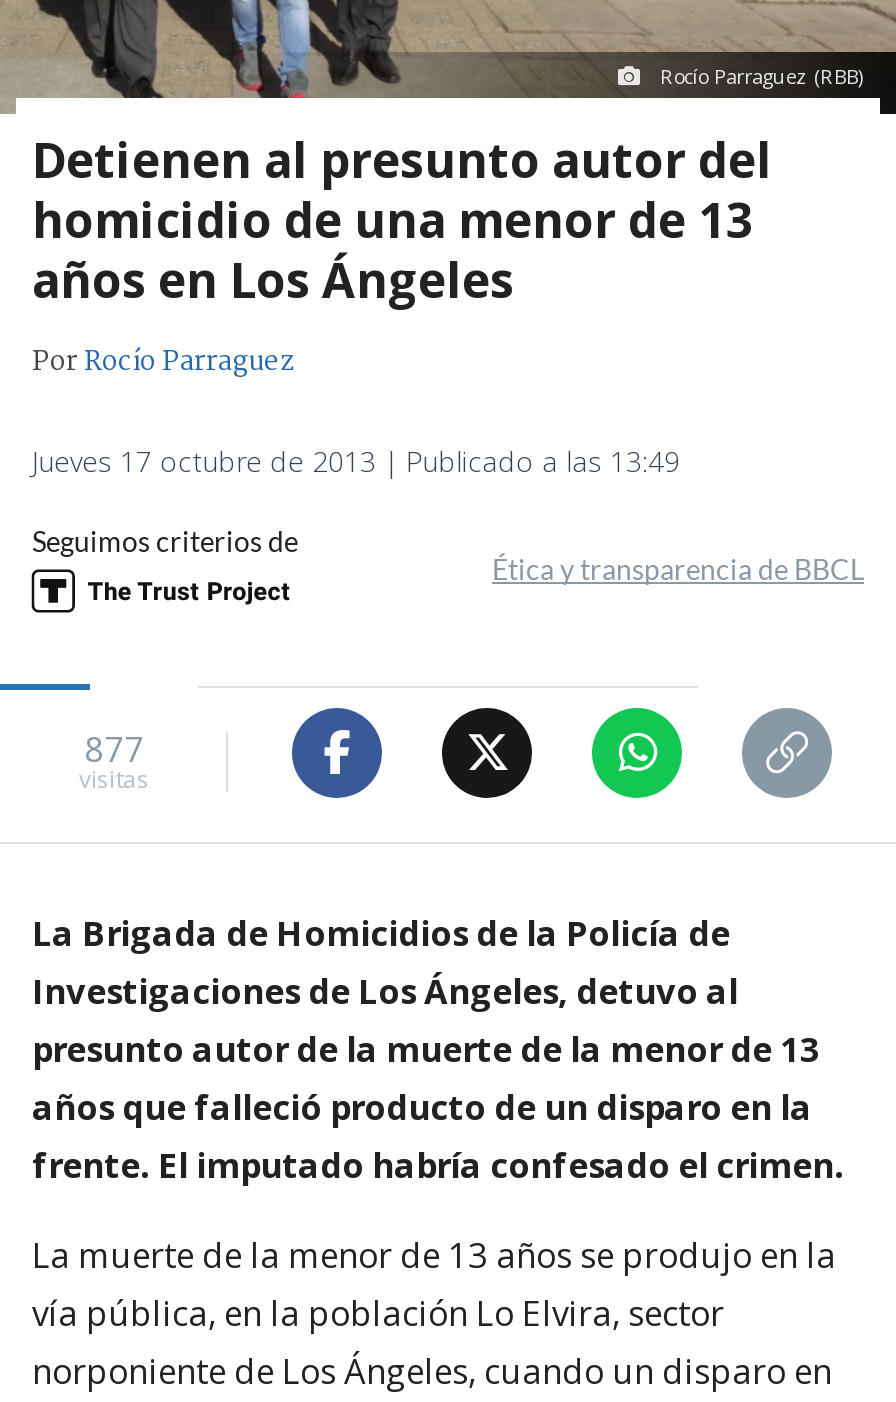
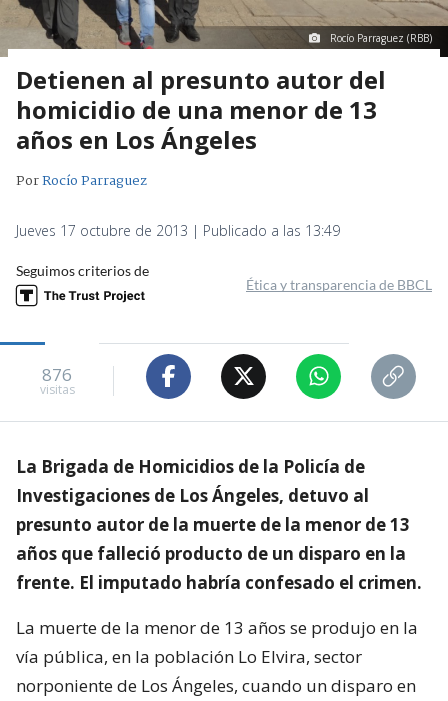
- 877
+ 876
